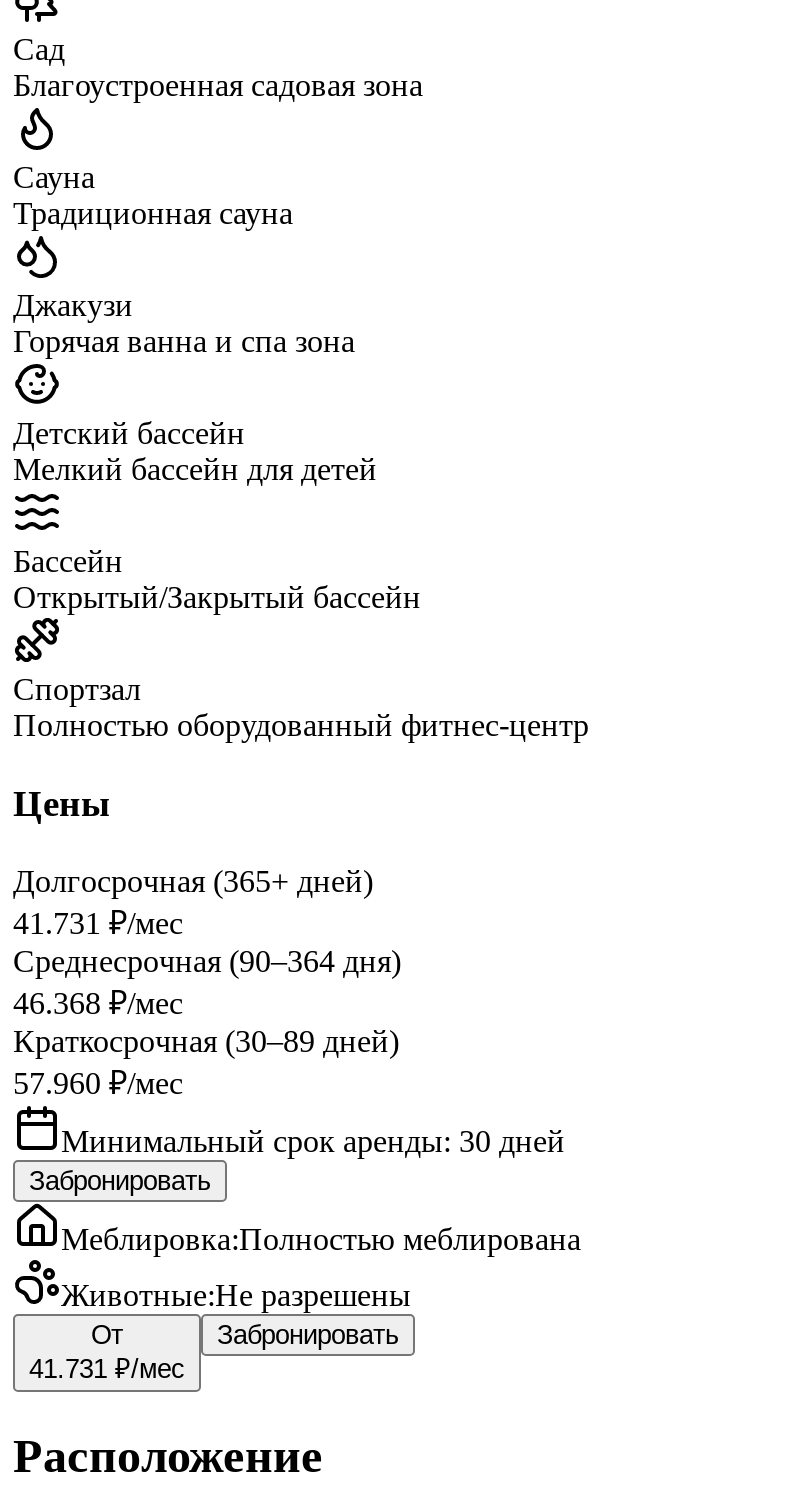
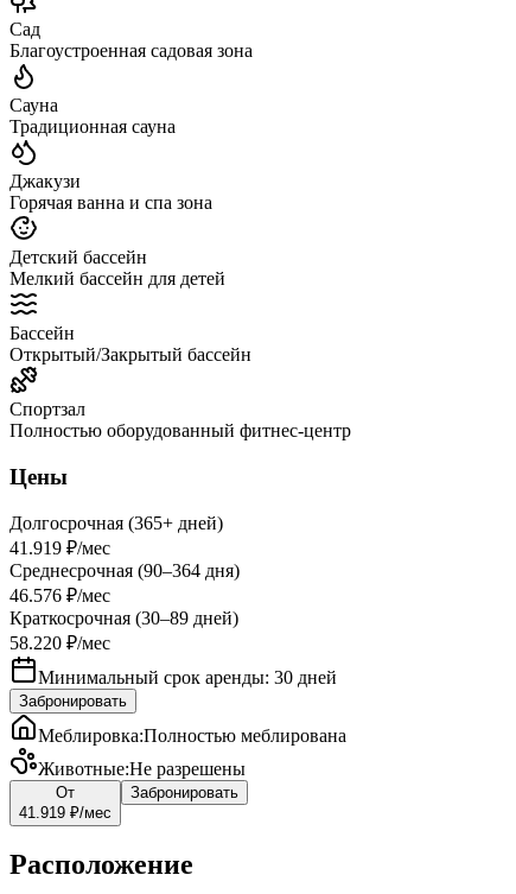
- 41.731 ₽/мес
+ 41.919 ₽/мес

- 46.368 ₽/мес
+ 46.576 ₽/мес

- 57.960 ₽/мес
+ 58.220 ₽/мес

- 41.731 ₽/мес
+ 41.919 ₽/мес
